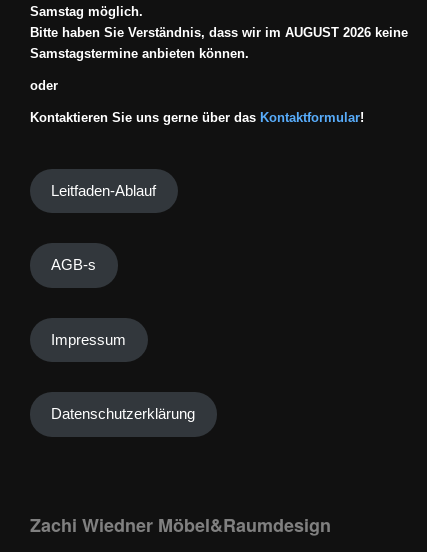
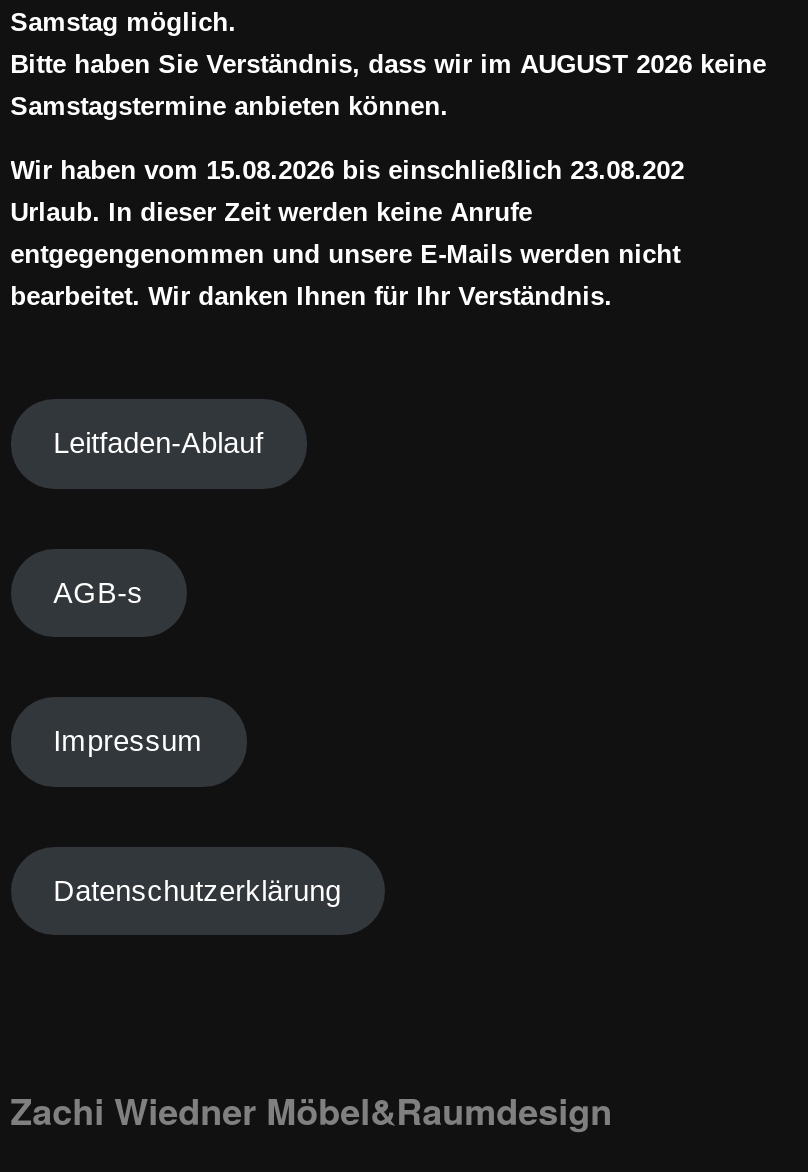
- oder
- Kontaktieren Sie uns gerne über das Kontaktformular!
+ Wir haben vom 15.08.2026 bis einschließlich 23.08.202
+ Urlaub. In dieser Zeit werden keine Anrufe
+ entgegengenommen und unsere E-Mails werden nicht
+ bearbeitet. Wir danken Ihnen für Ihr Verständnis.
